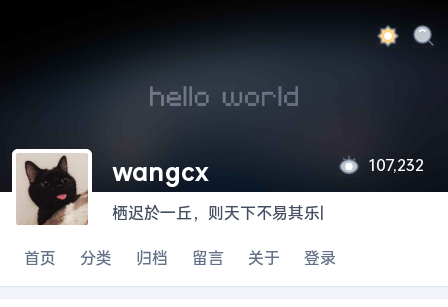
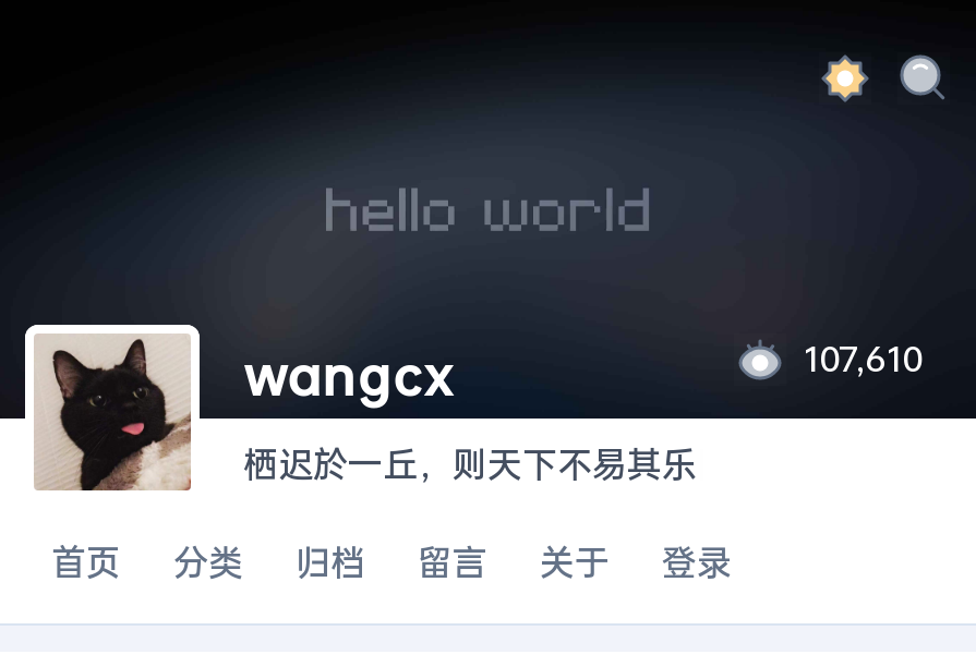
- 107,232
+ 107,610
